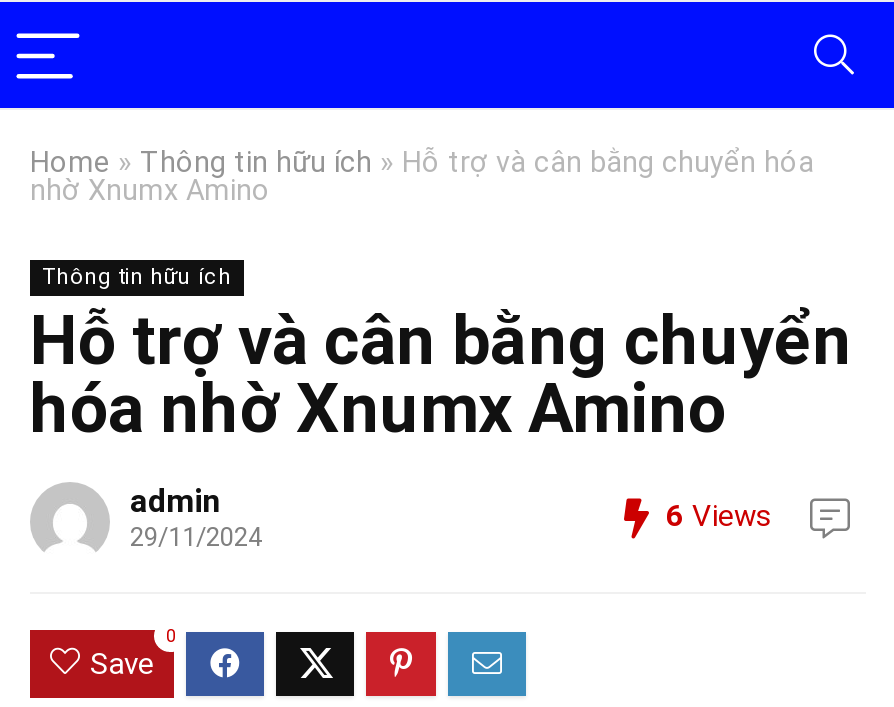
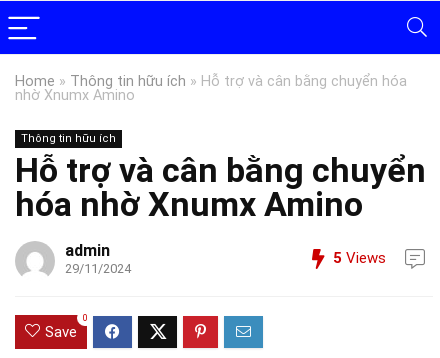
- 6 Views
+ 5 Views
